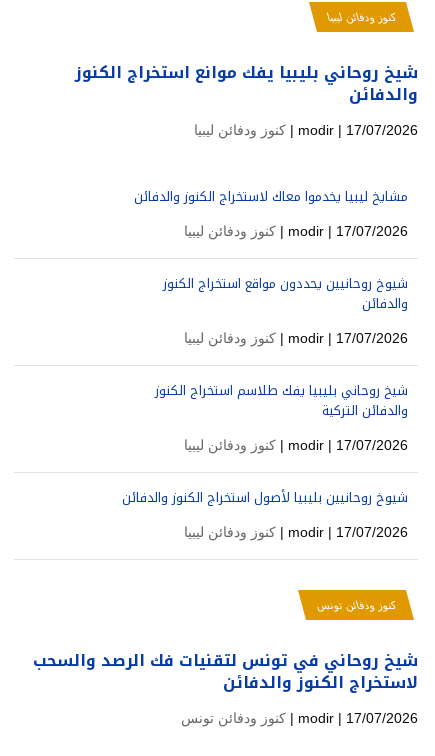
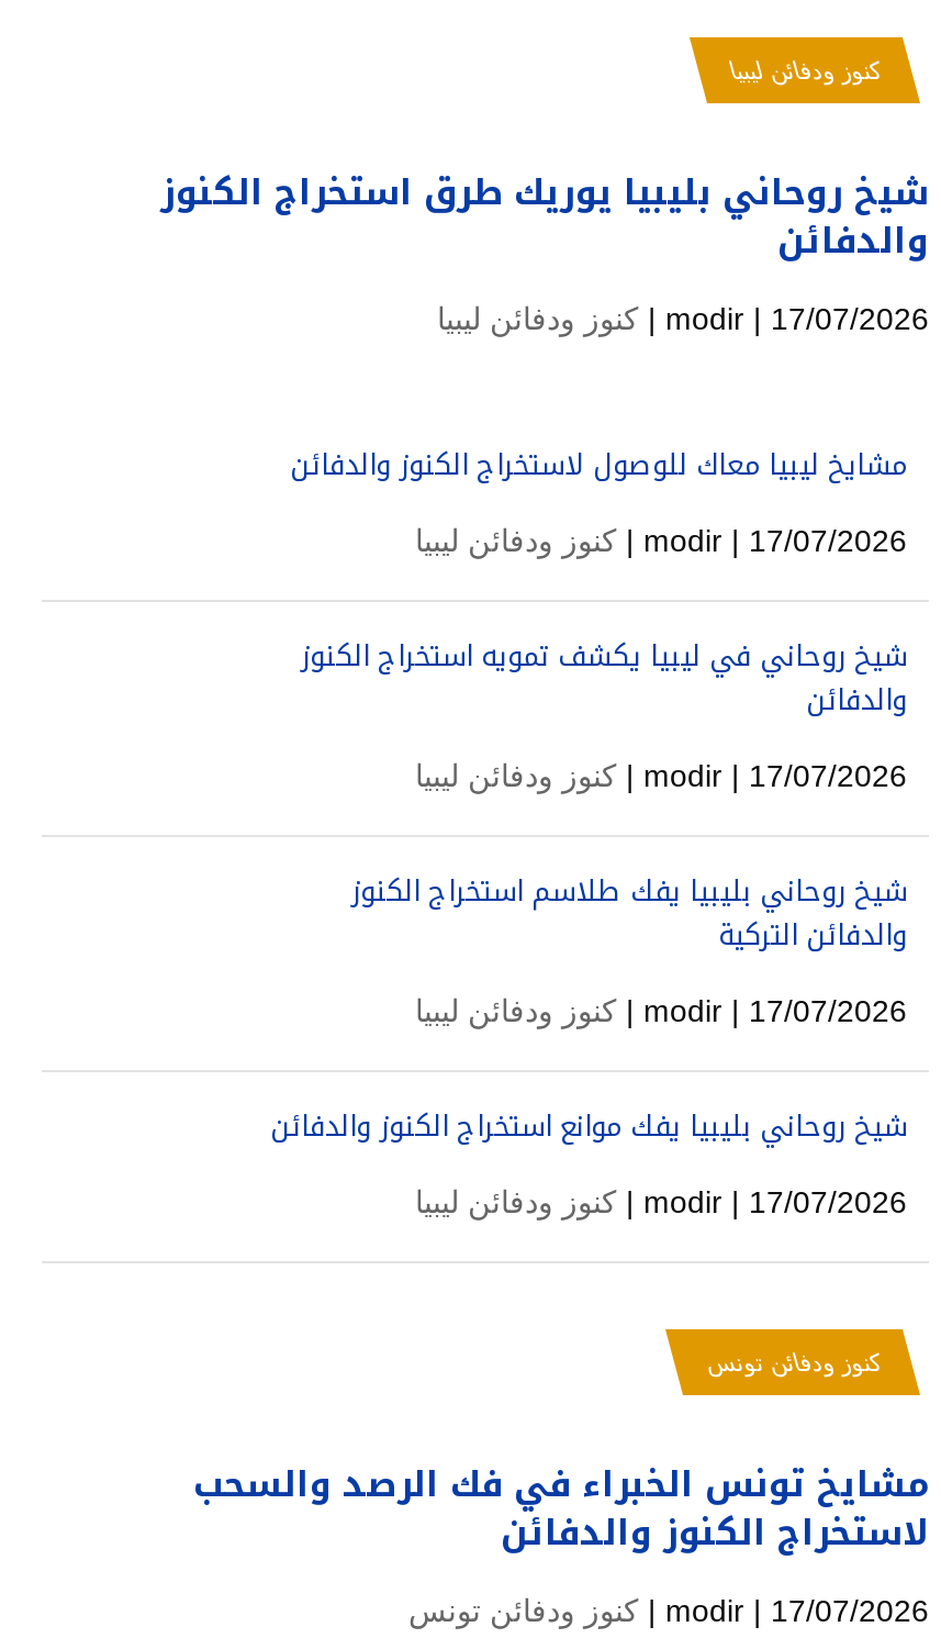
- شيخ روحاني بليبيا يفك موانع استخراج الكنوز
+ شيخ روحاني بليبيا يوريك طرق استخراج الكنوز

- مشايخ ليبيا يخدموا معاك لاستخراج الكنوز والدفائن
+ مشايخ ليبيا معاك للوصول لاستخراج الكنوز والدفائن

- شيوخ روحانيين يحددون مواقع استخراج الكنوز
+ شيخ روحاني في ليبيا يكشف تمويه استخراج الكنوز

- شيوخ روحانيين بليبيا لأصول استخراج الكنوز والدفائن
+ شيخ روحاني بليبيا يفك موانع استخراج الكنوز والدفائن

- شيخ روحاني في تونس لتقنيات فك الرصد والسحب
+ مشايخ تونس الخبراء في فك الرصد والسحب
